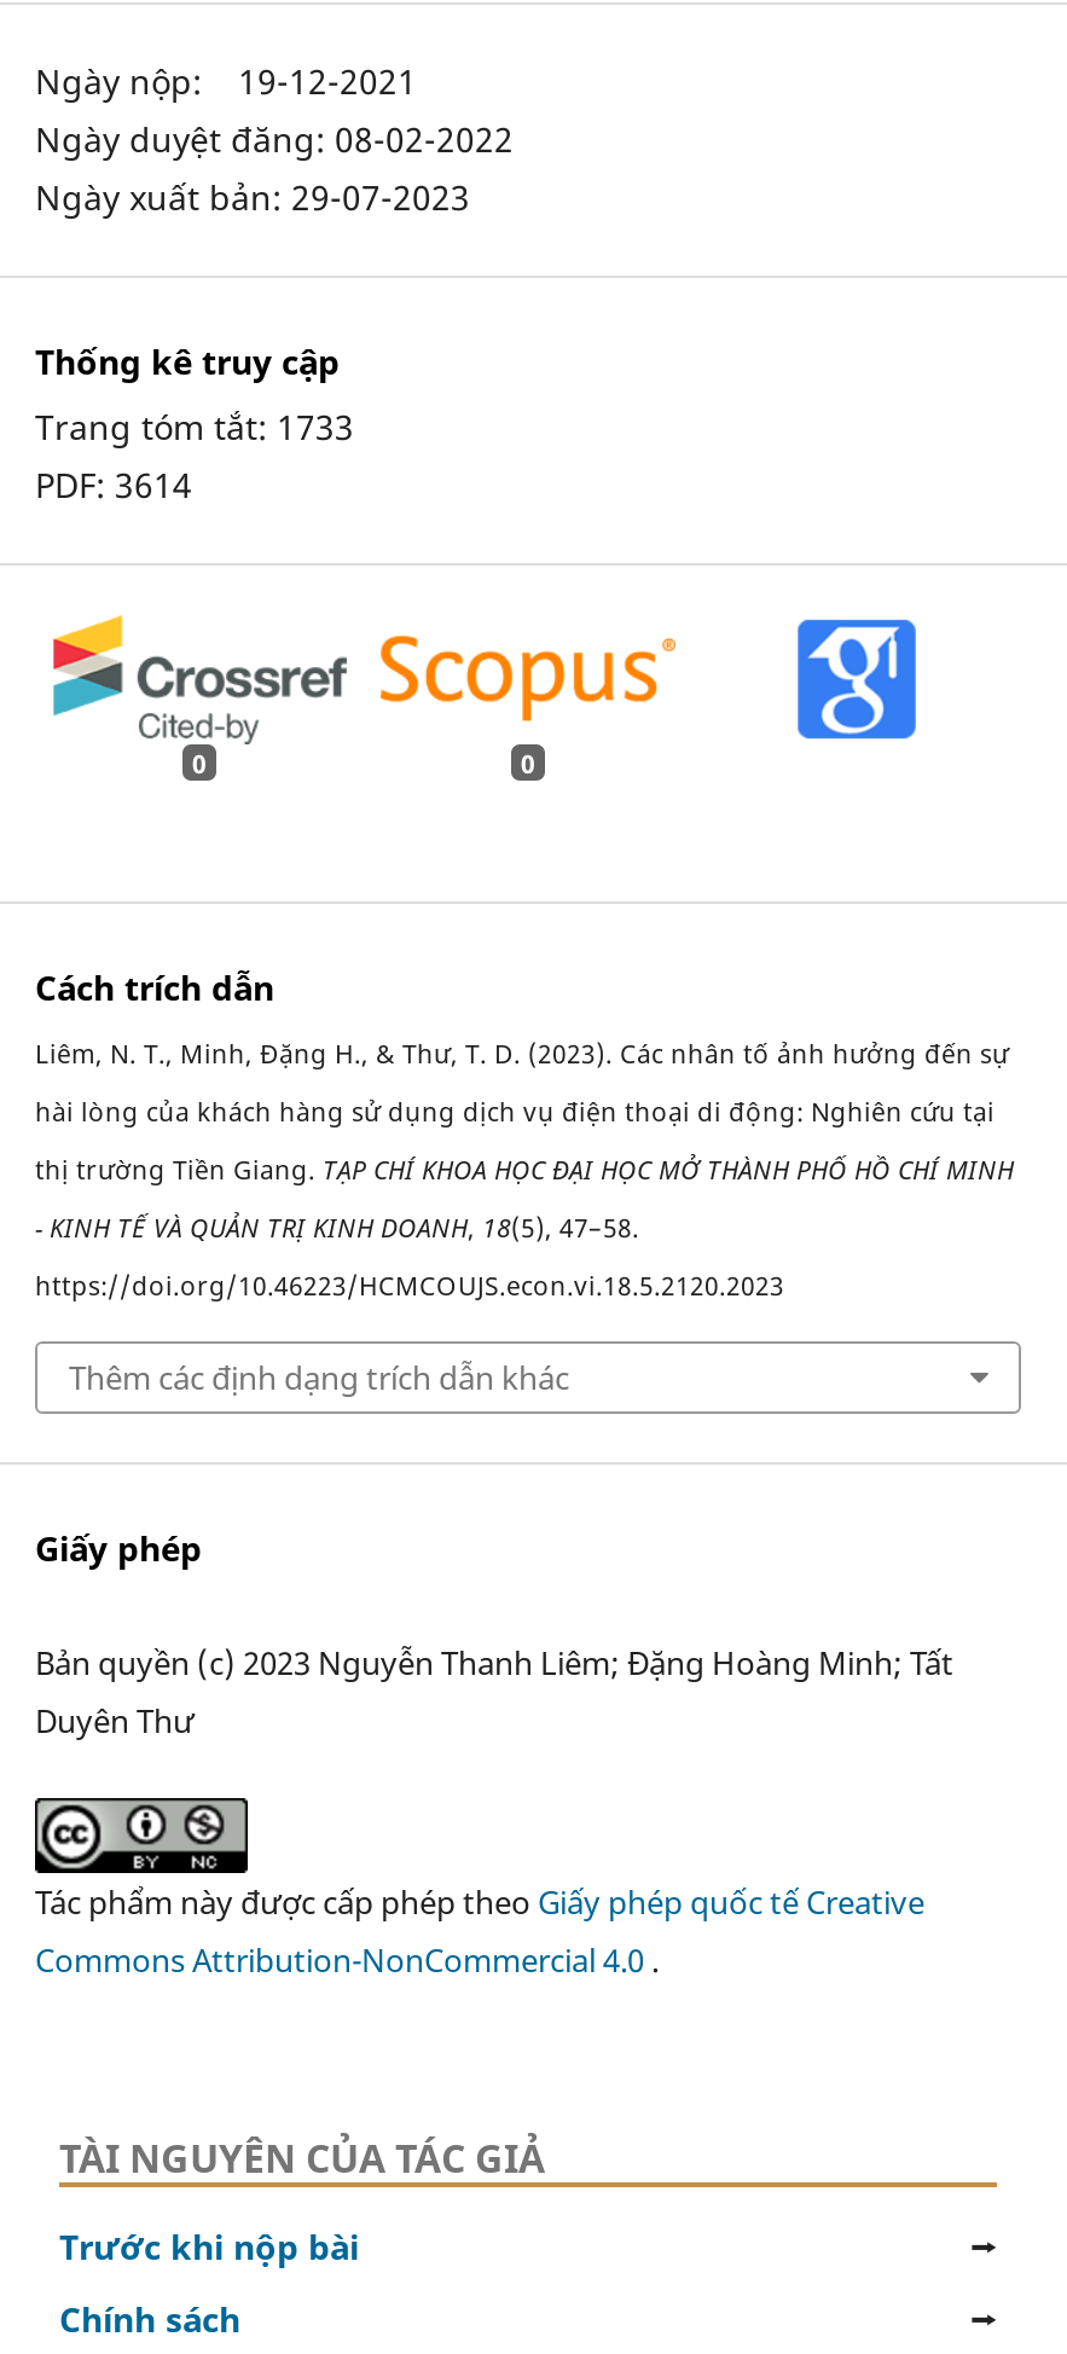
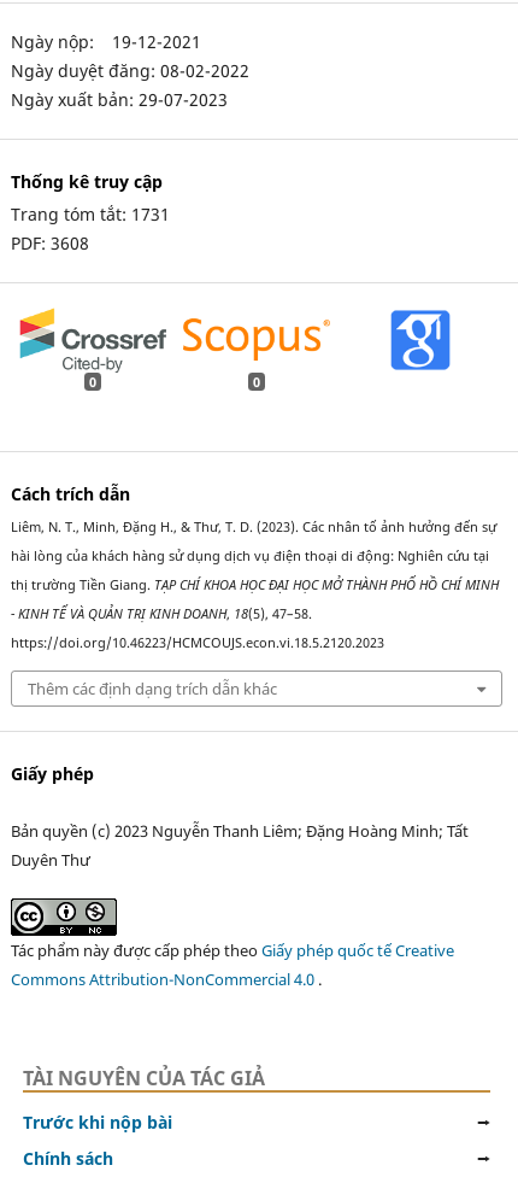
- Trang tóm tắt: 1733
+ Trang tóm tắt: 1731

- PDF: 3614
+ PDF: 3608
